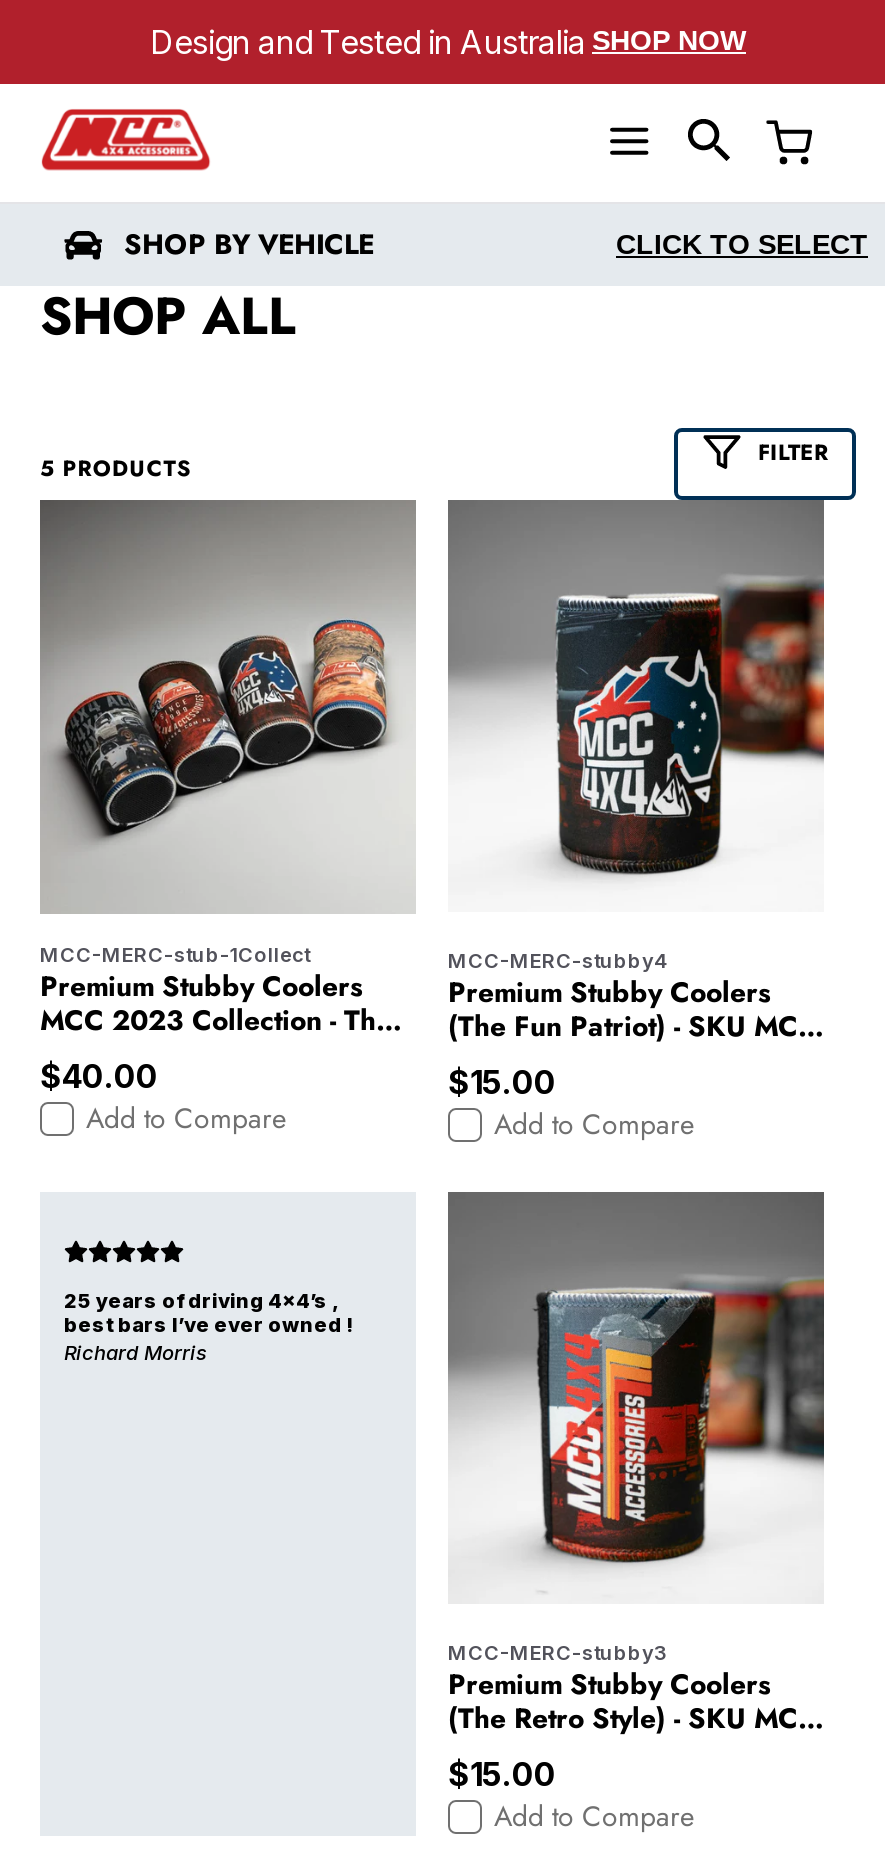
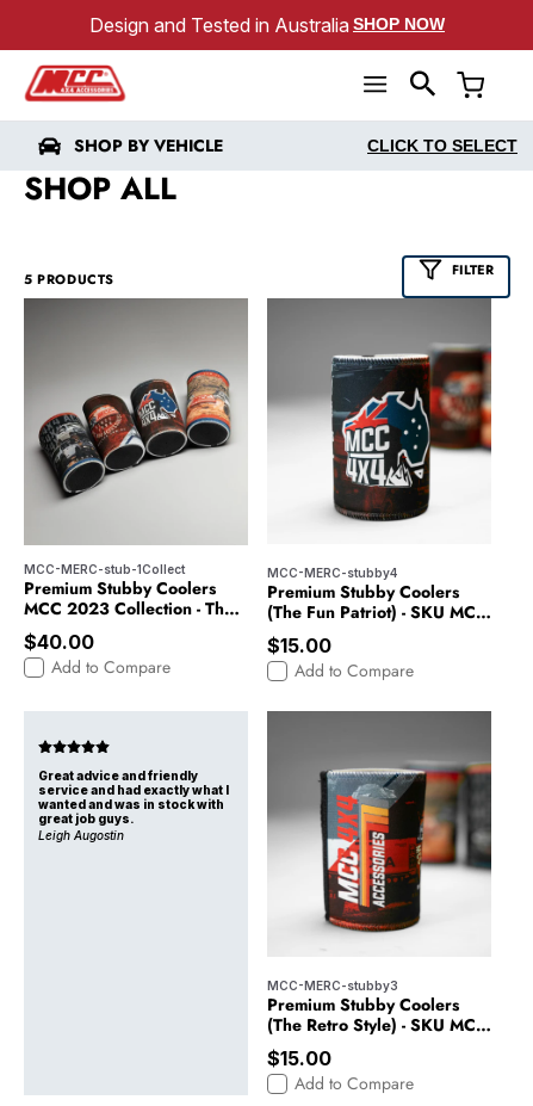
- 25 years of driving 4x4’s ,
- best bars I’ve ever owned !
- Richard Morris
+ Great advice and friendly
+ service and had exactly what I
+ wanted and was in stock with
+ great job guys.
+ Leigh Augostin
